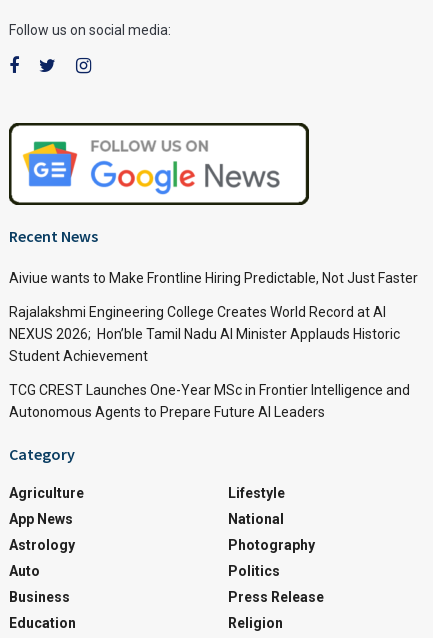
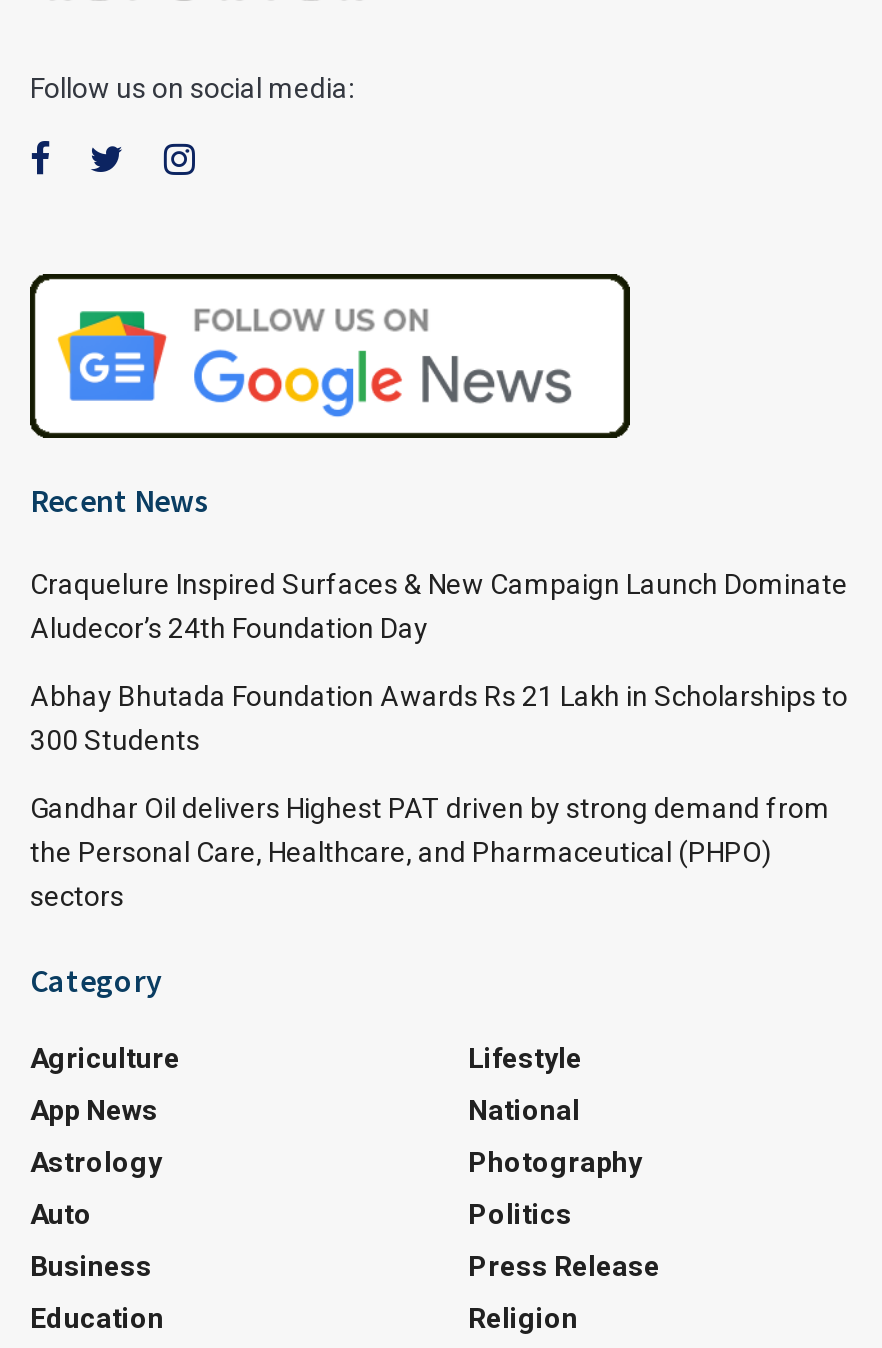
- Aiviue wants to Make Frontline Hiring Predictable, Not Just Faster
+ Craquelure Inspired Surfaces & New Campaign Launch Dominate
+ Aludecor’s 24th Foundation Day

- Rajalakshmi Engineering College Creates World Record at AI
- NEXUS 2026; Hon’ble Tamil Nadu AI Minister Applauds Historic
- Student Achievement
+ Abhay Bhutada Foundation Awards Rs 21 Lakh in Scholarships to
+ 300 Students

- TCG CREST Launches One-Year MSc in Frontier Intelligence and
- Autonomous Agents to Prepare Future AI Leaders
+ Gandhar Oil delivers Highest PAT driven by strong demand from
+ the Personal Care, Healthcare, and Pharmaceutical (PHPO)
+ sectors
